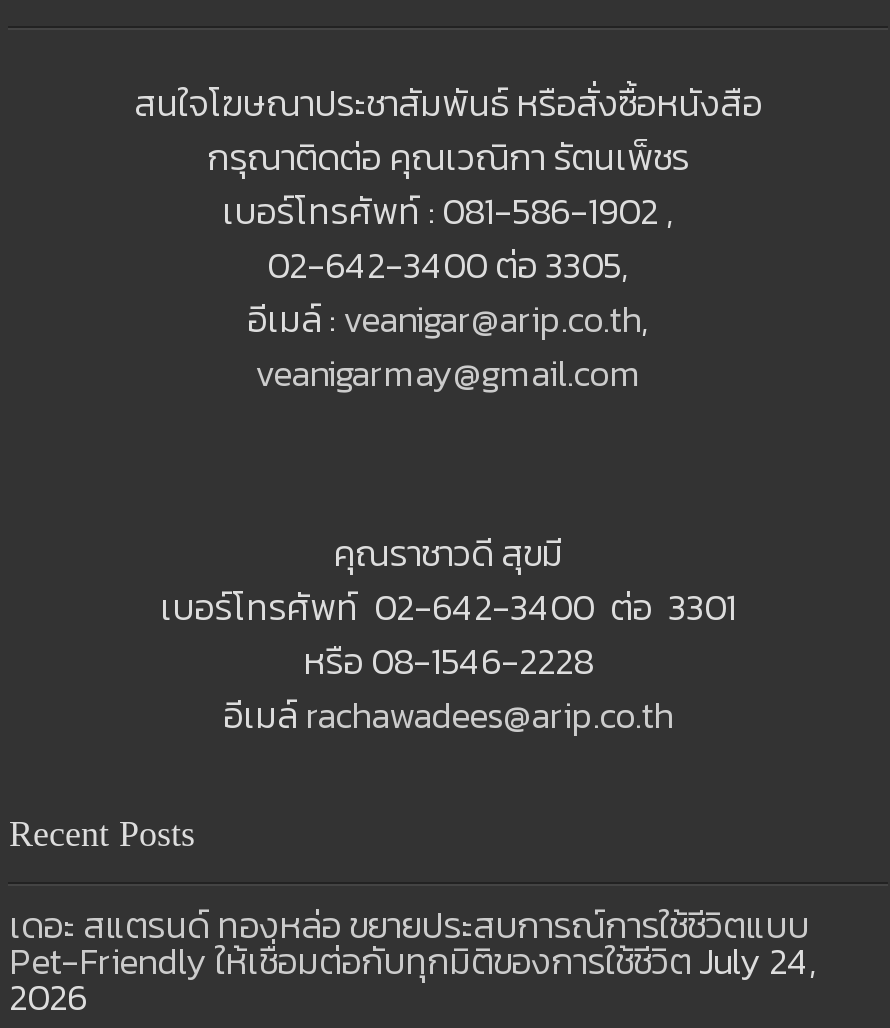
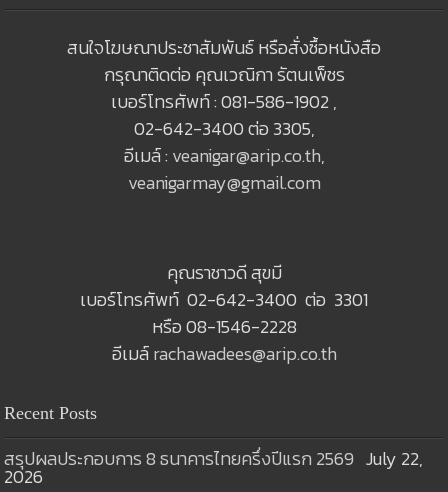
- เดอะ สแตรนด์ ทองหล่อ ขยายประสบการณ์การใช้ชีวิตแบบ
- Pet-Friendly ให้เชื่อมต่อกับทุกมิติของการใช้ชีวิต July 24,
+ สรุปผลประกอบการ 8 ธนาคารไทยครึ่งปีแรก 2569 July 22,
